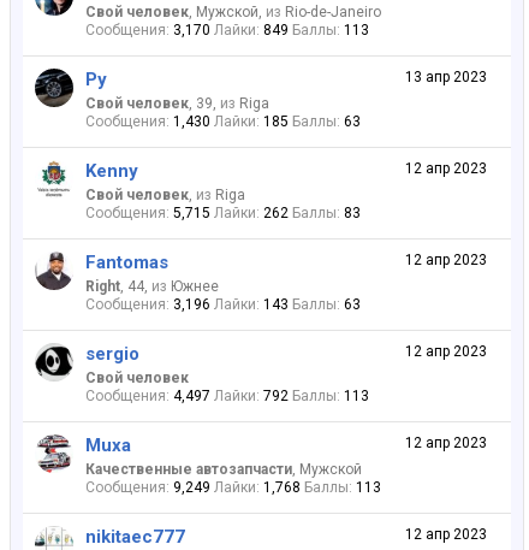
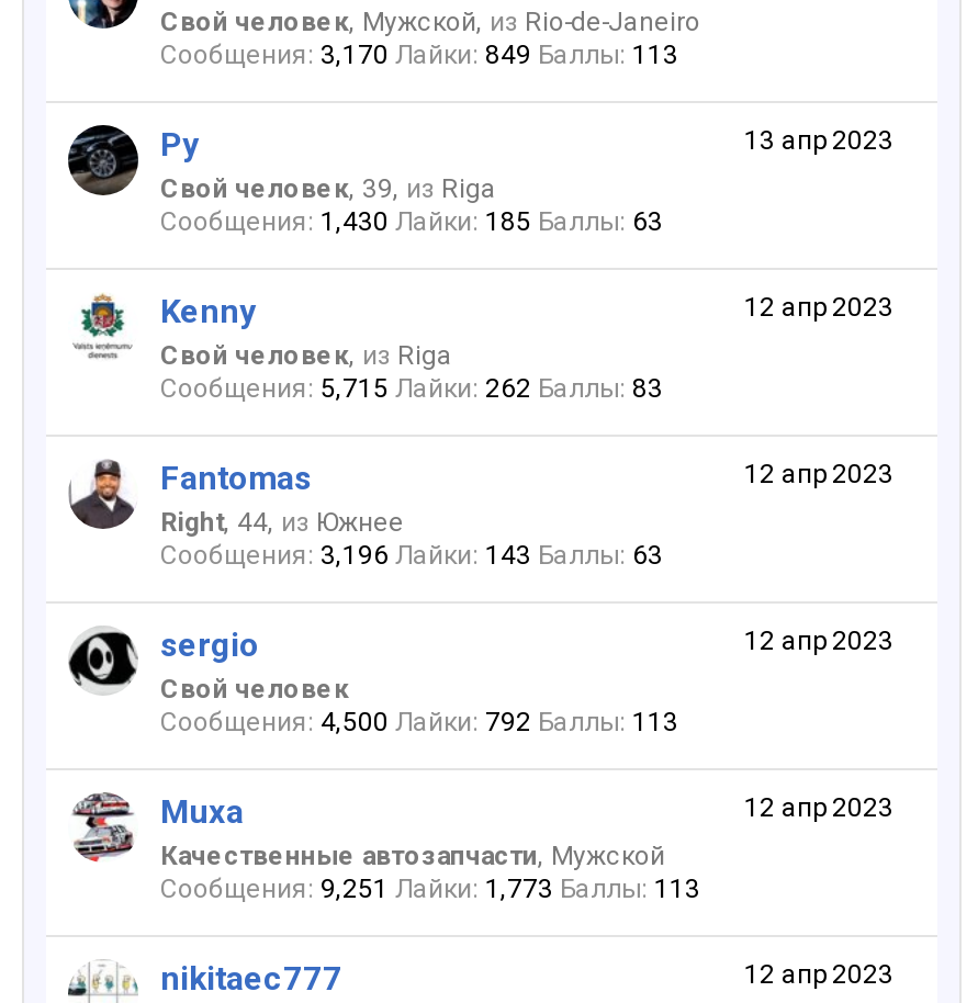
- Сообщения: 4,497 Лайки: 792 Баллы: 113
+ Сообщения: 4,500 Лайки: 792 Баллы: 113

- Сообщения: 9,249 Лайки: 1,768 Баллы: 113
+ Сообщения: 9,251 Лайки: 1,773 Баллы: 113
